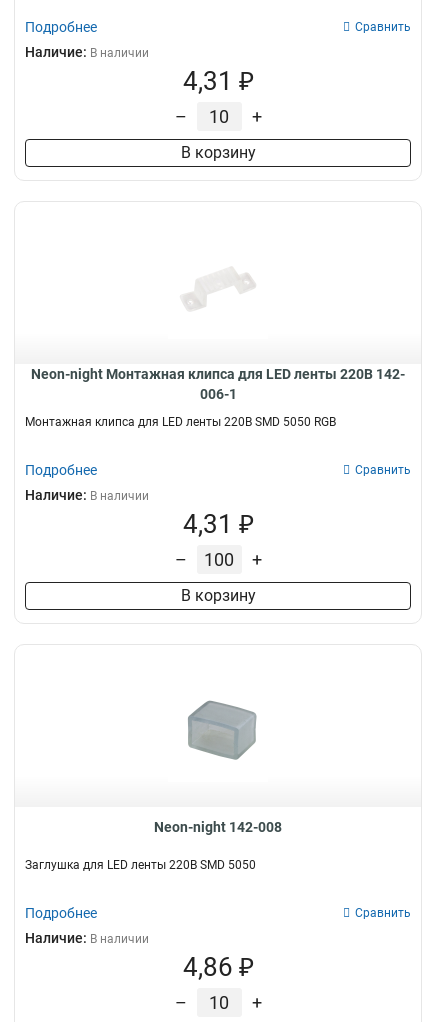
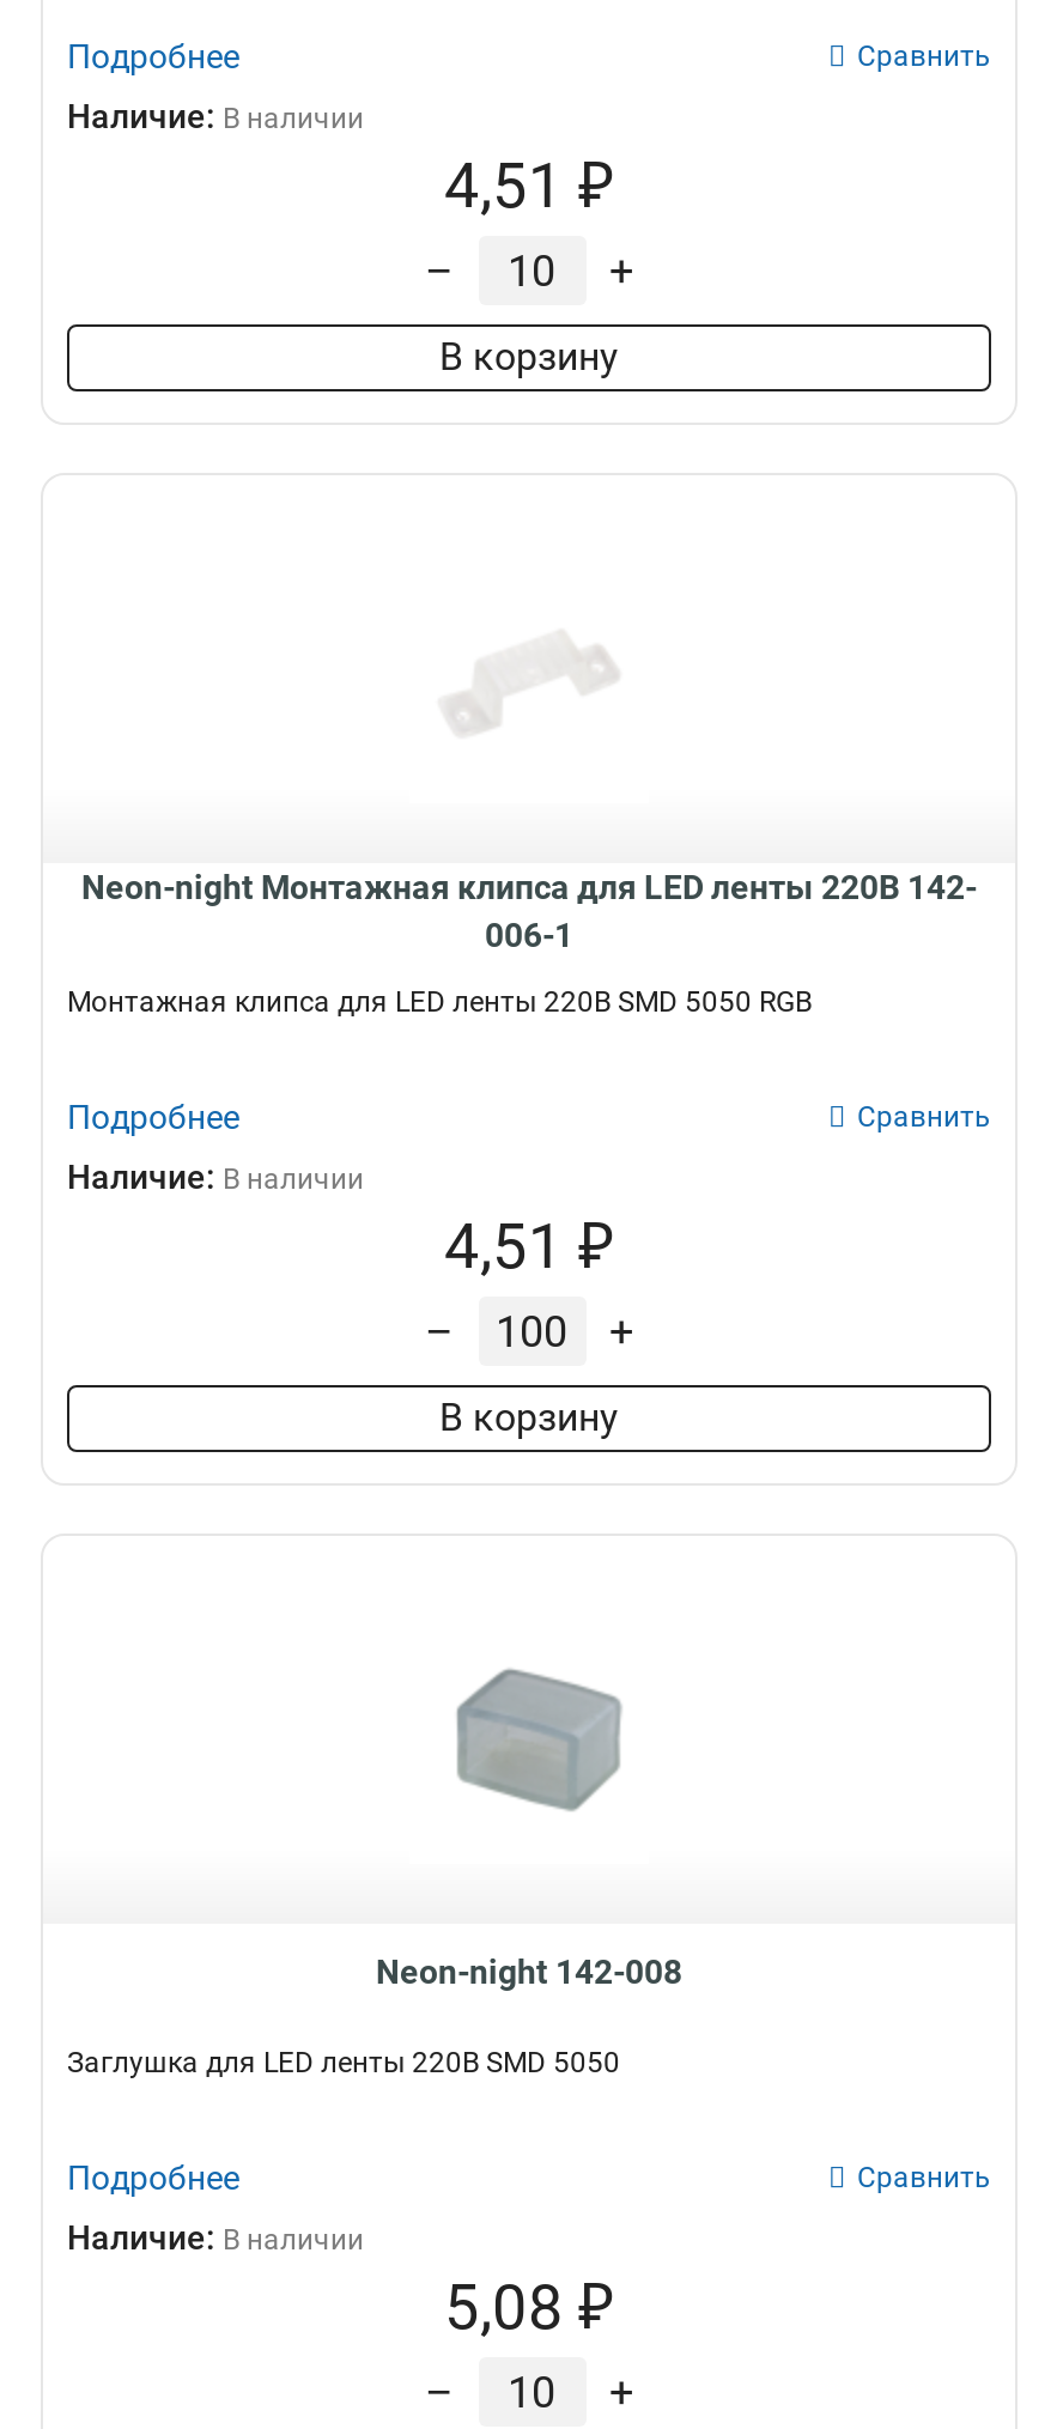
- 4,31 ₽
+ 4,51 ₽

- 4,31 ₽
+ 4,51 ₽

- 4,86 ₽
+ 5,08 ₽
